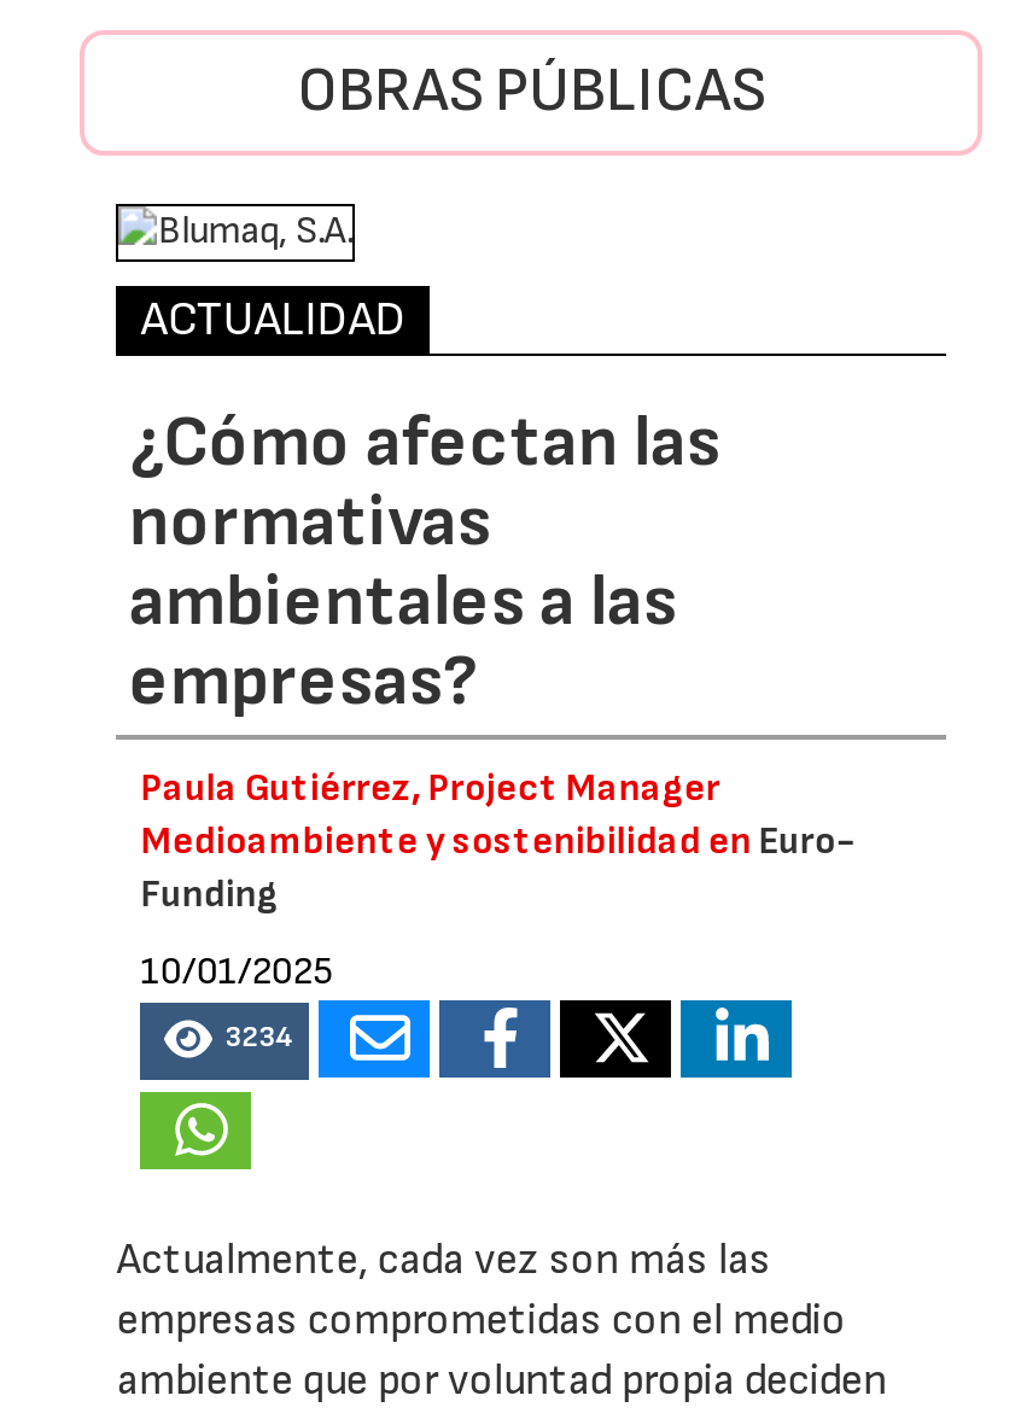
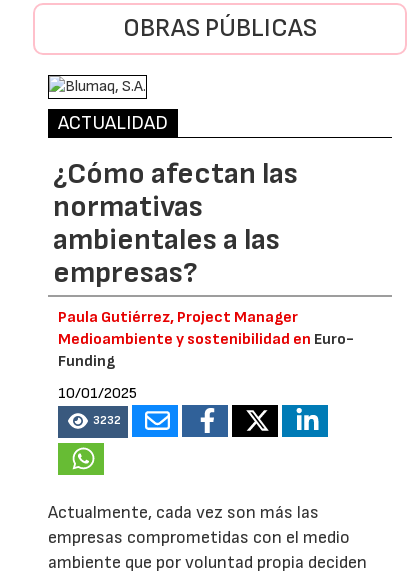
- 3234
+ 3232
